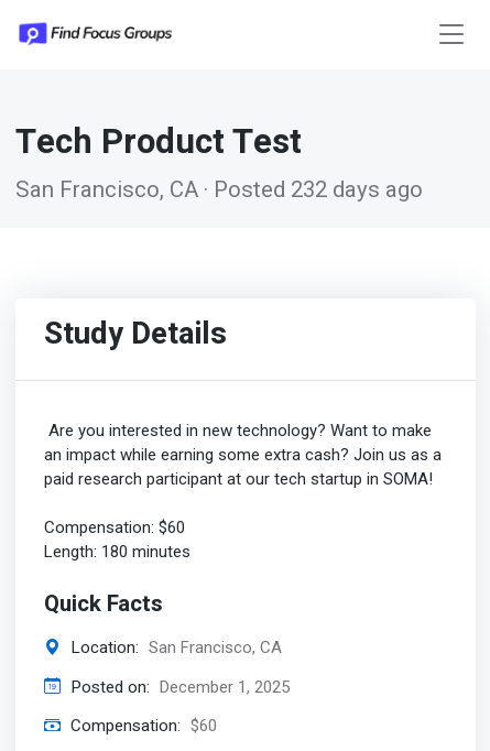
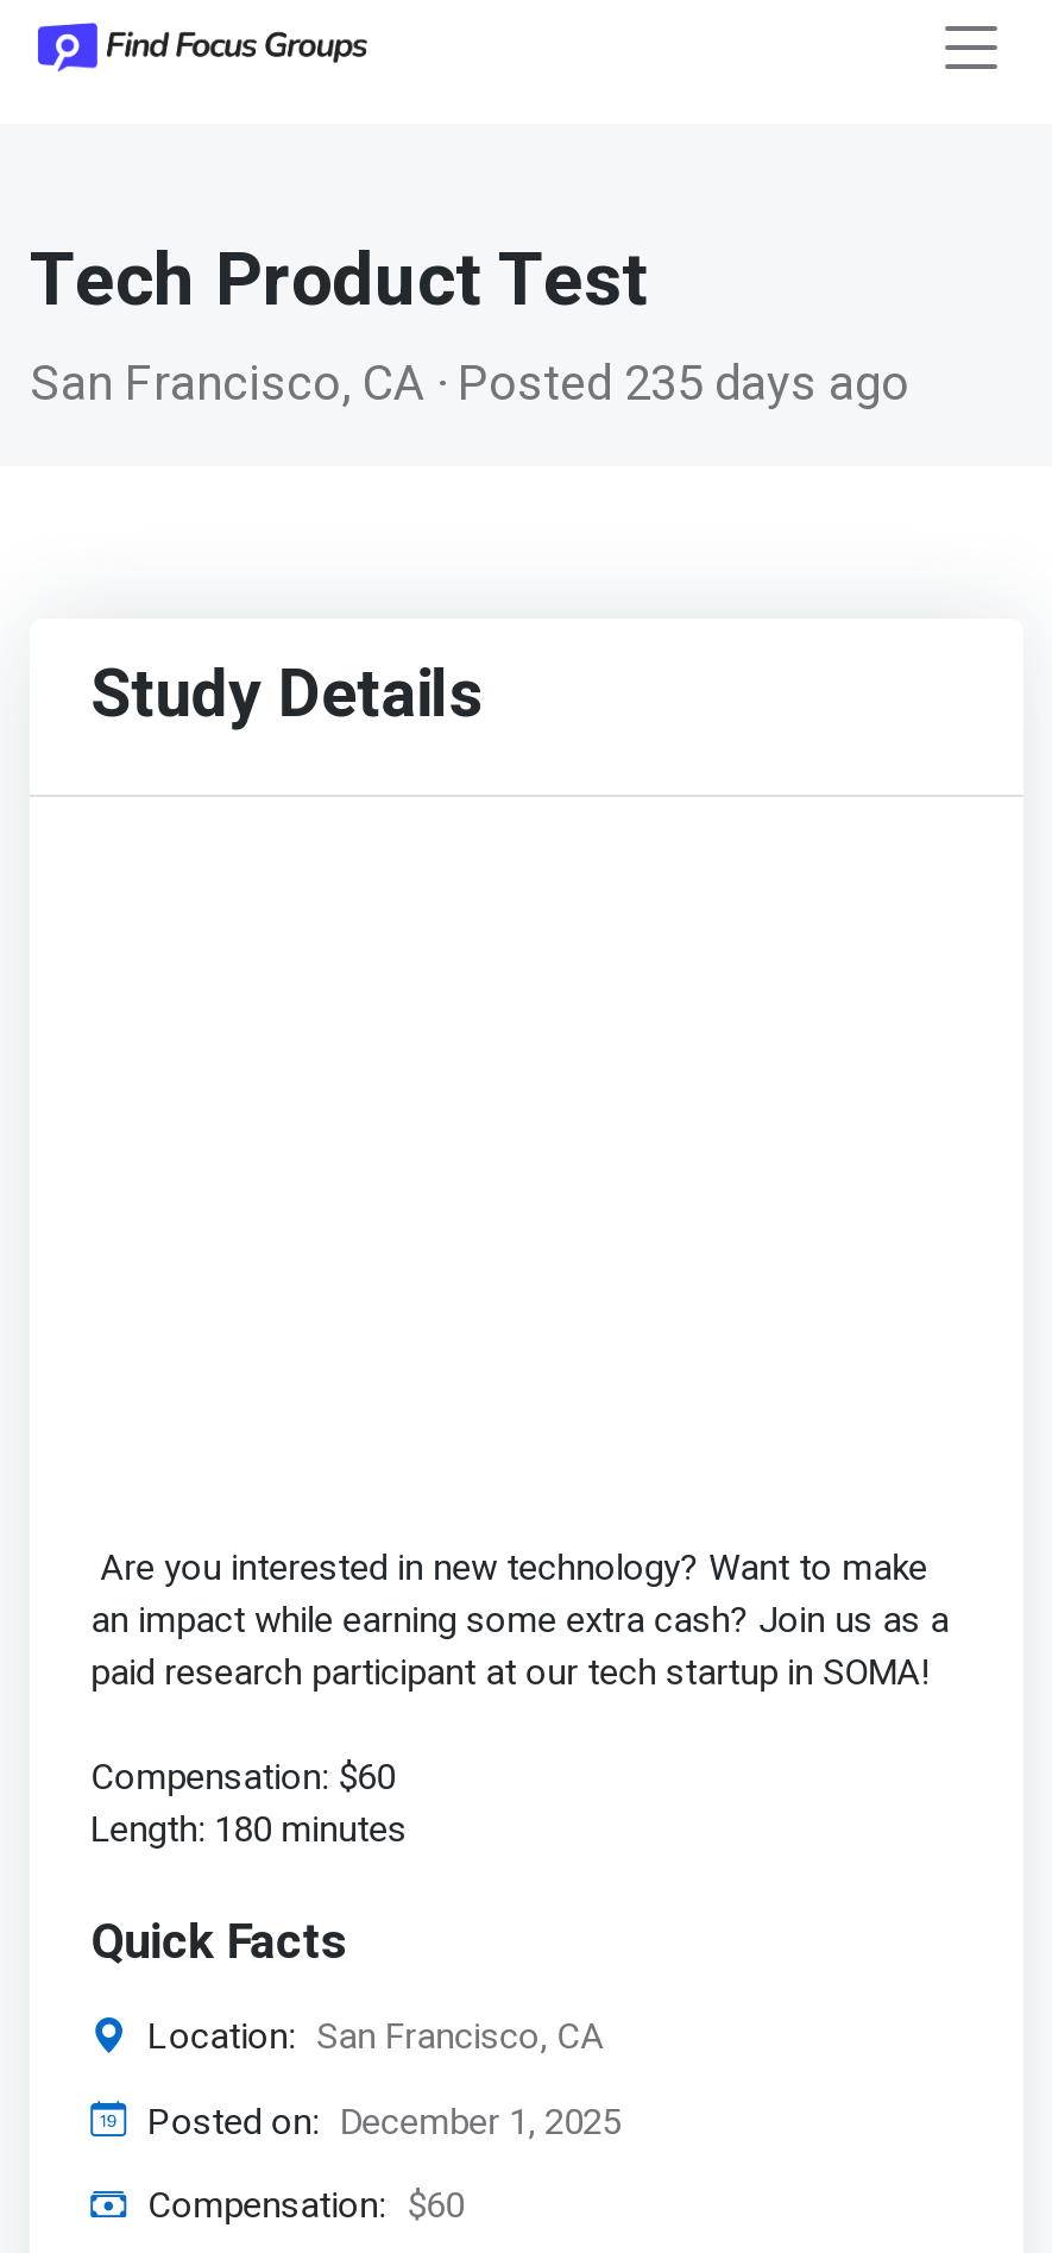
- San Francisco, CA · Posted 232 days ago
+ San Francisco, CA · Posted 235 days ago
